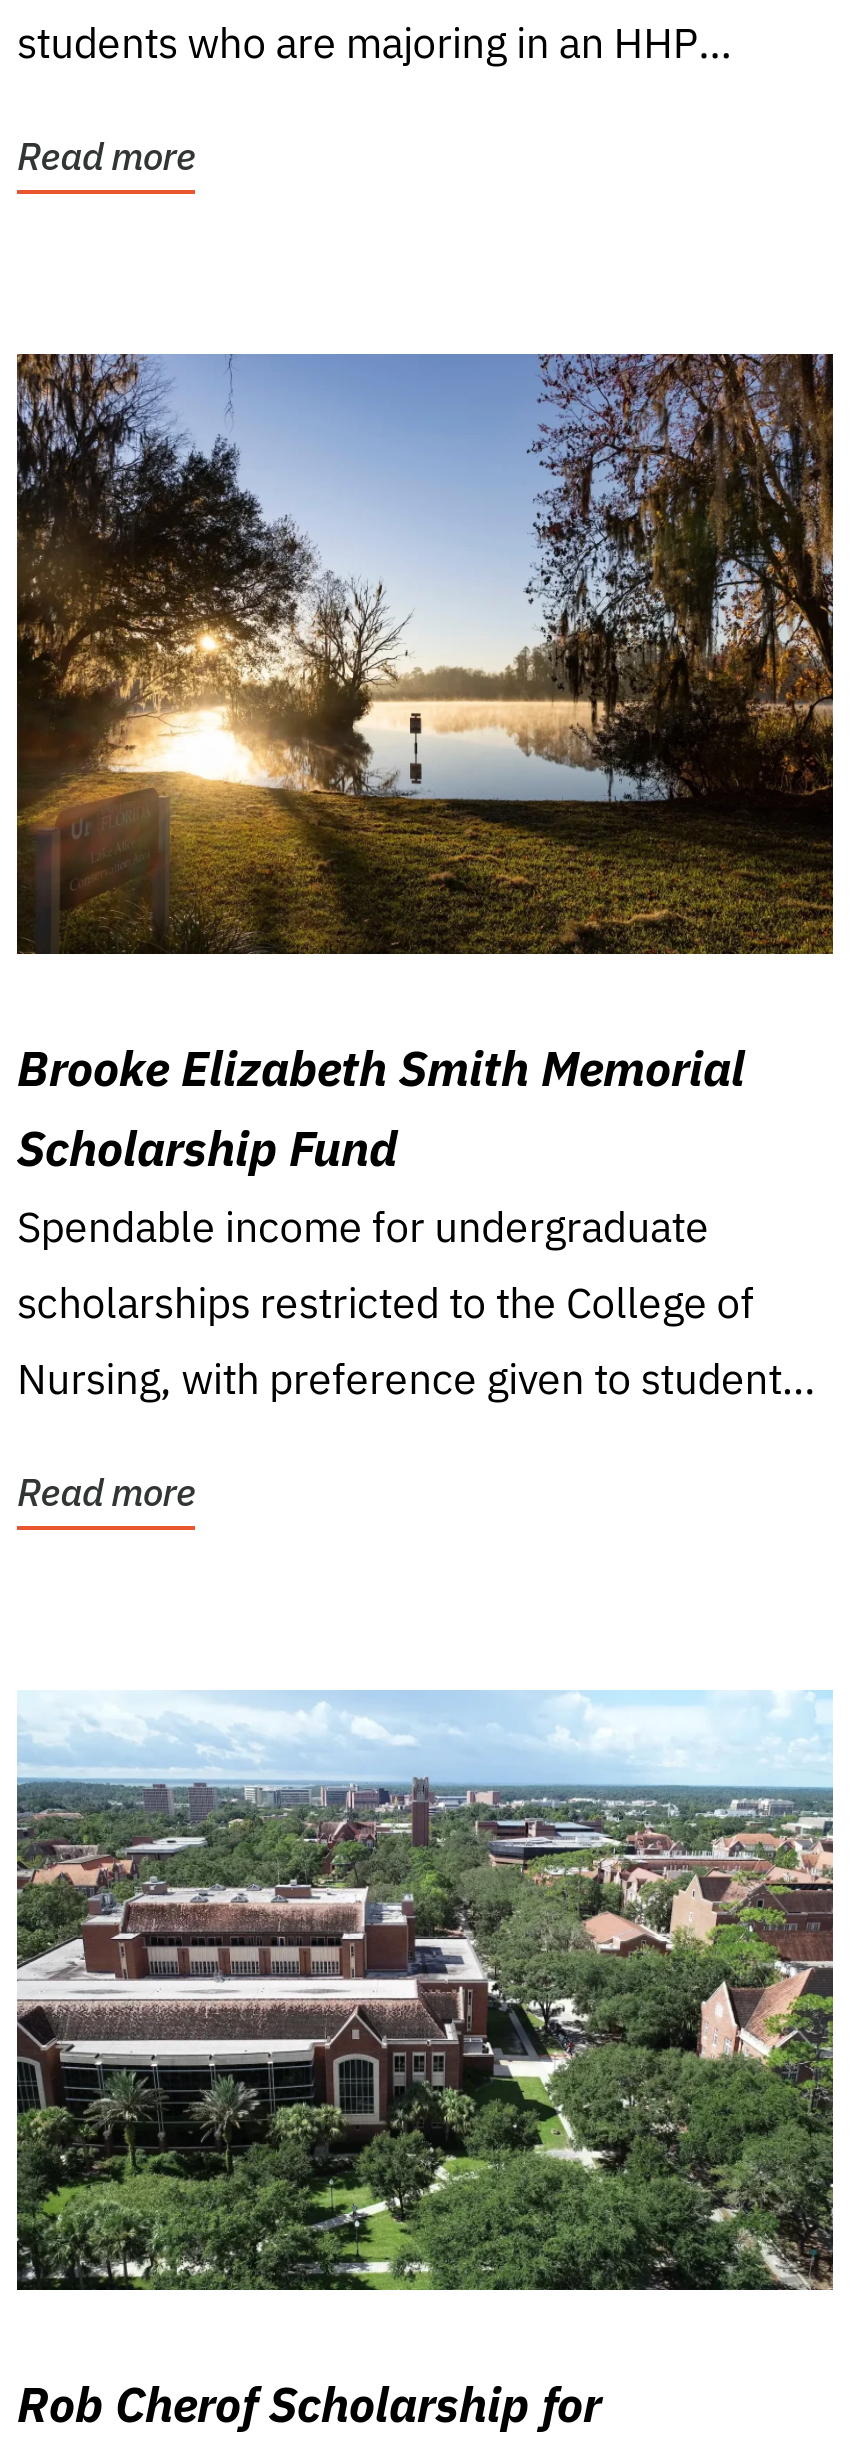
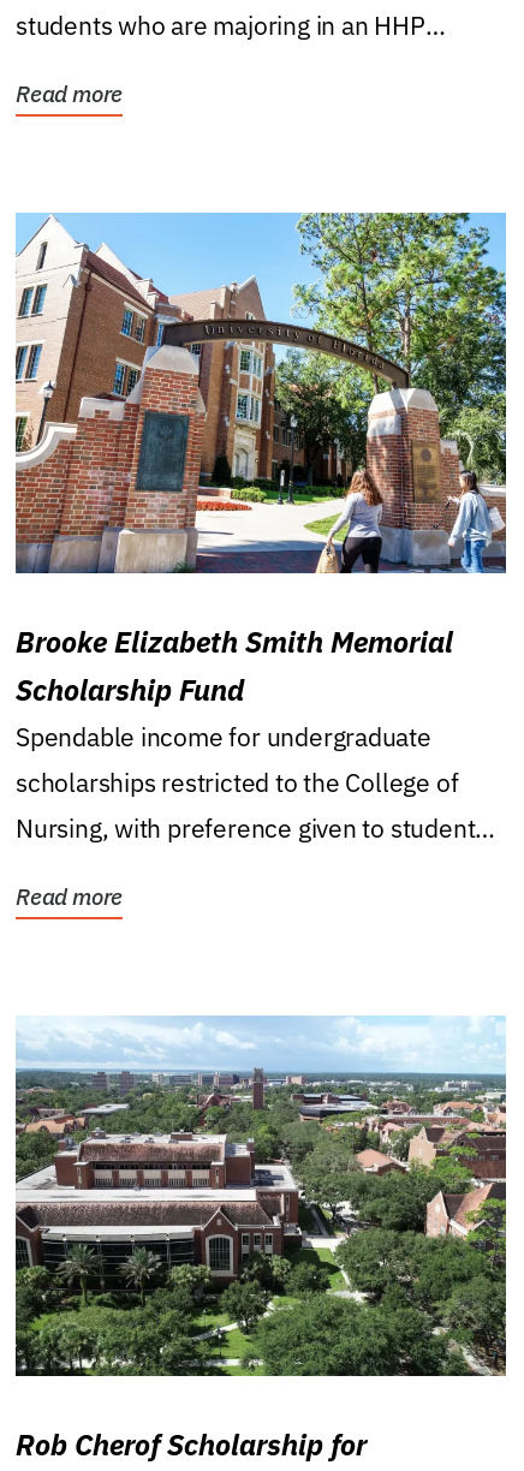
- [image]
+ [image]
